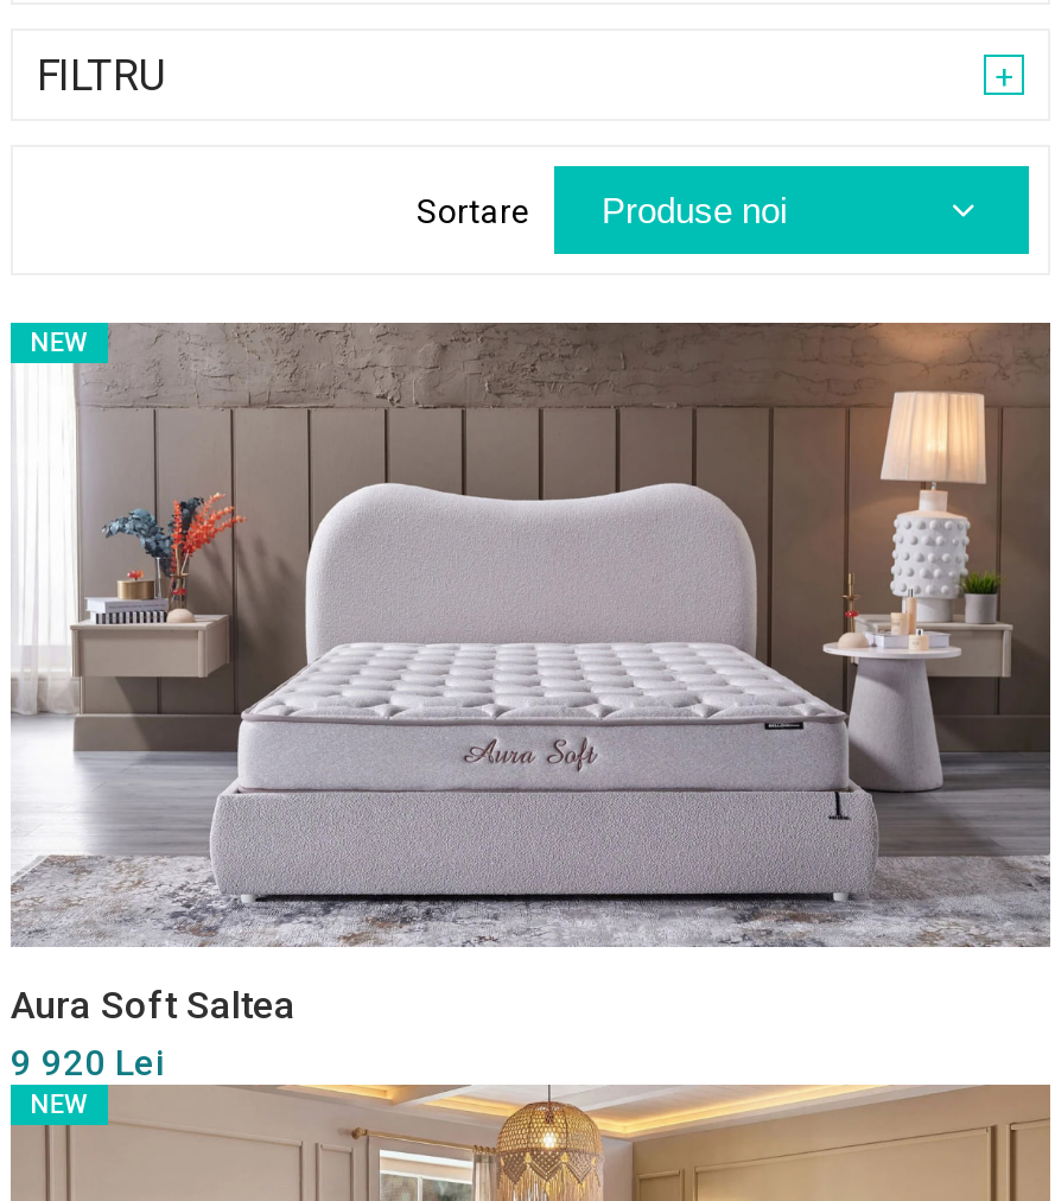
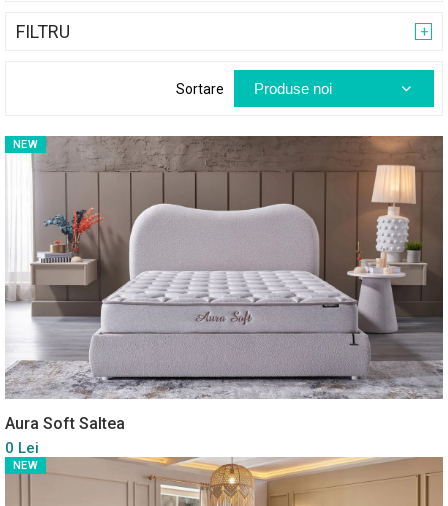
- 9 920 Lei
+ 0 Lei
